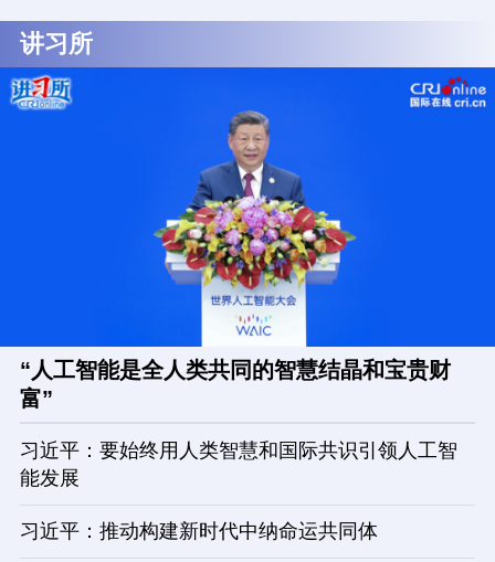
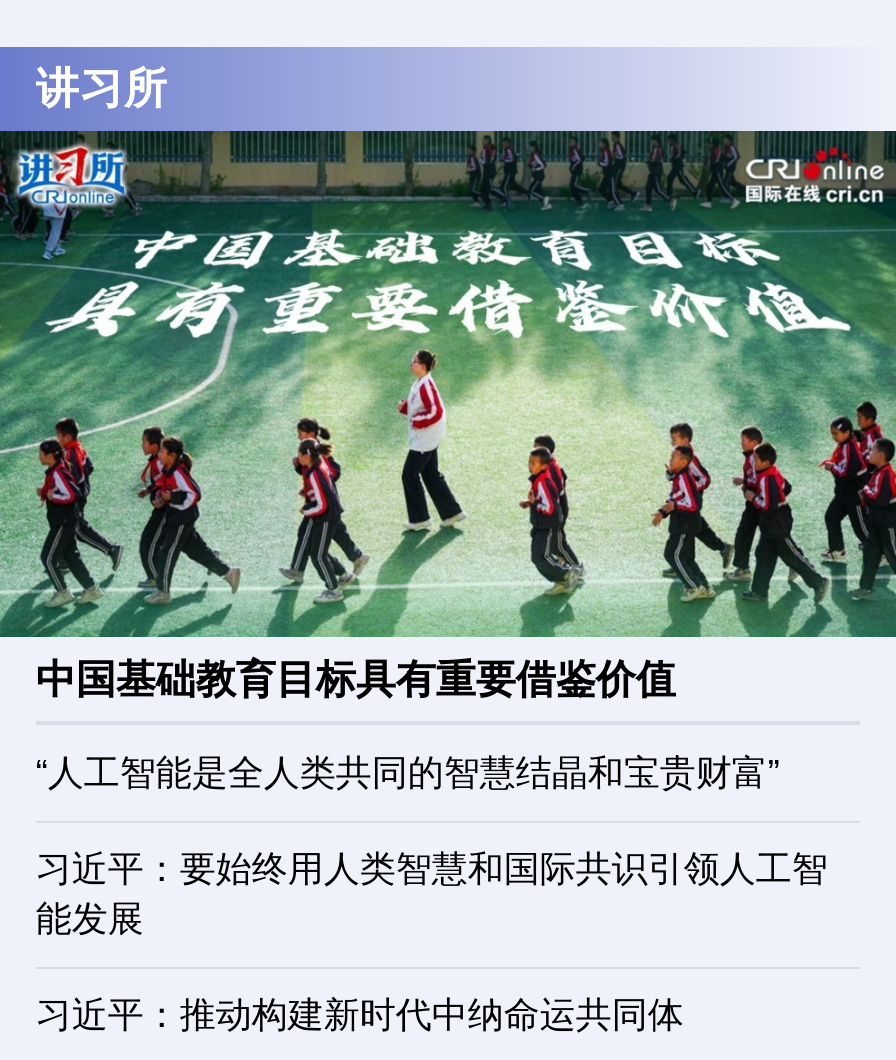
- [image]
- “人工智能是全人类共同的智慧结晶和宝贵财
- 富”
+ [image]
+ 中国基础教育目标具有重要借鉴价值
+ “人工智能是全人类共同的智慧结晶和宝贵财富”
